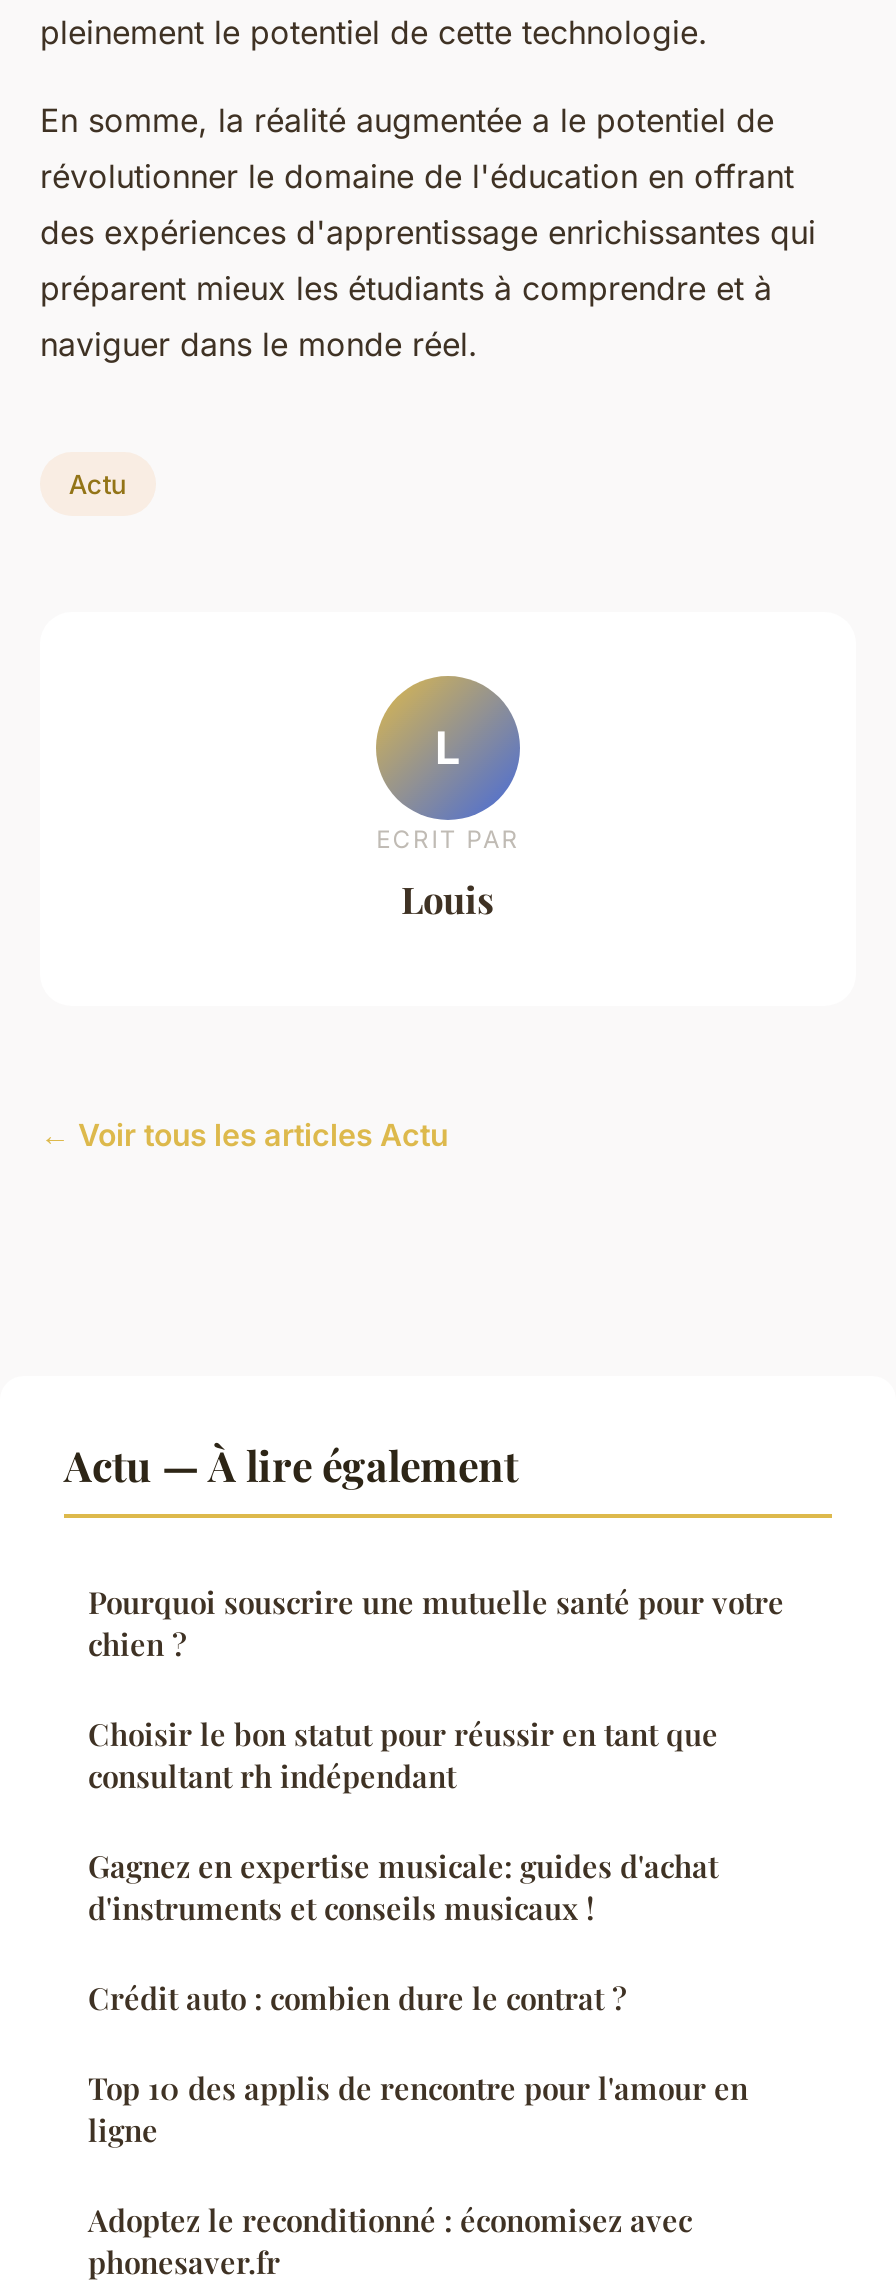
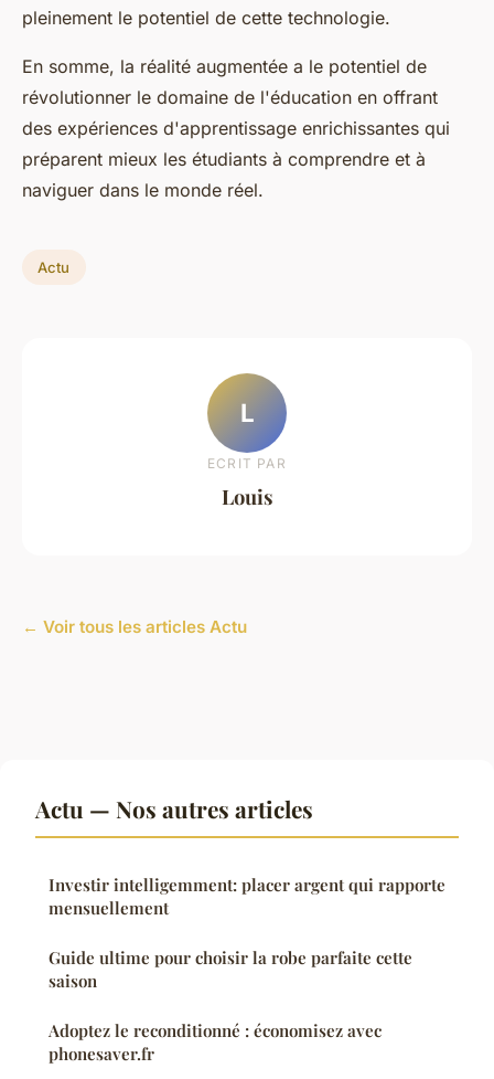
- Actu — À lire également
- Pourquoi souscrire une mutuelle santé pour votre
- chien ?
- Choisir le bon statut pour réussir en tant que
- consultant rh indépendant
- Gagnez en expertise musicale: guides d'achat
- d'instruments et conseils musicaux !
- Crédit auto : combien dure le contrat ?
- Top 10 des applis de rencontre pour l'amour en
- ligne
+ Actu — Nos autres articles
+ Investir intelligemment: placer argent qui rapporte
+ mensuellement
+ Guide ultime pour choisir la robe parfaite cette
+ saison
